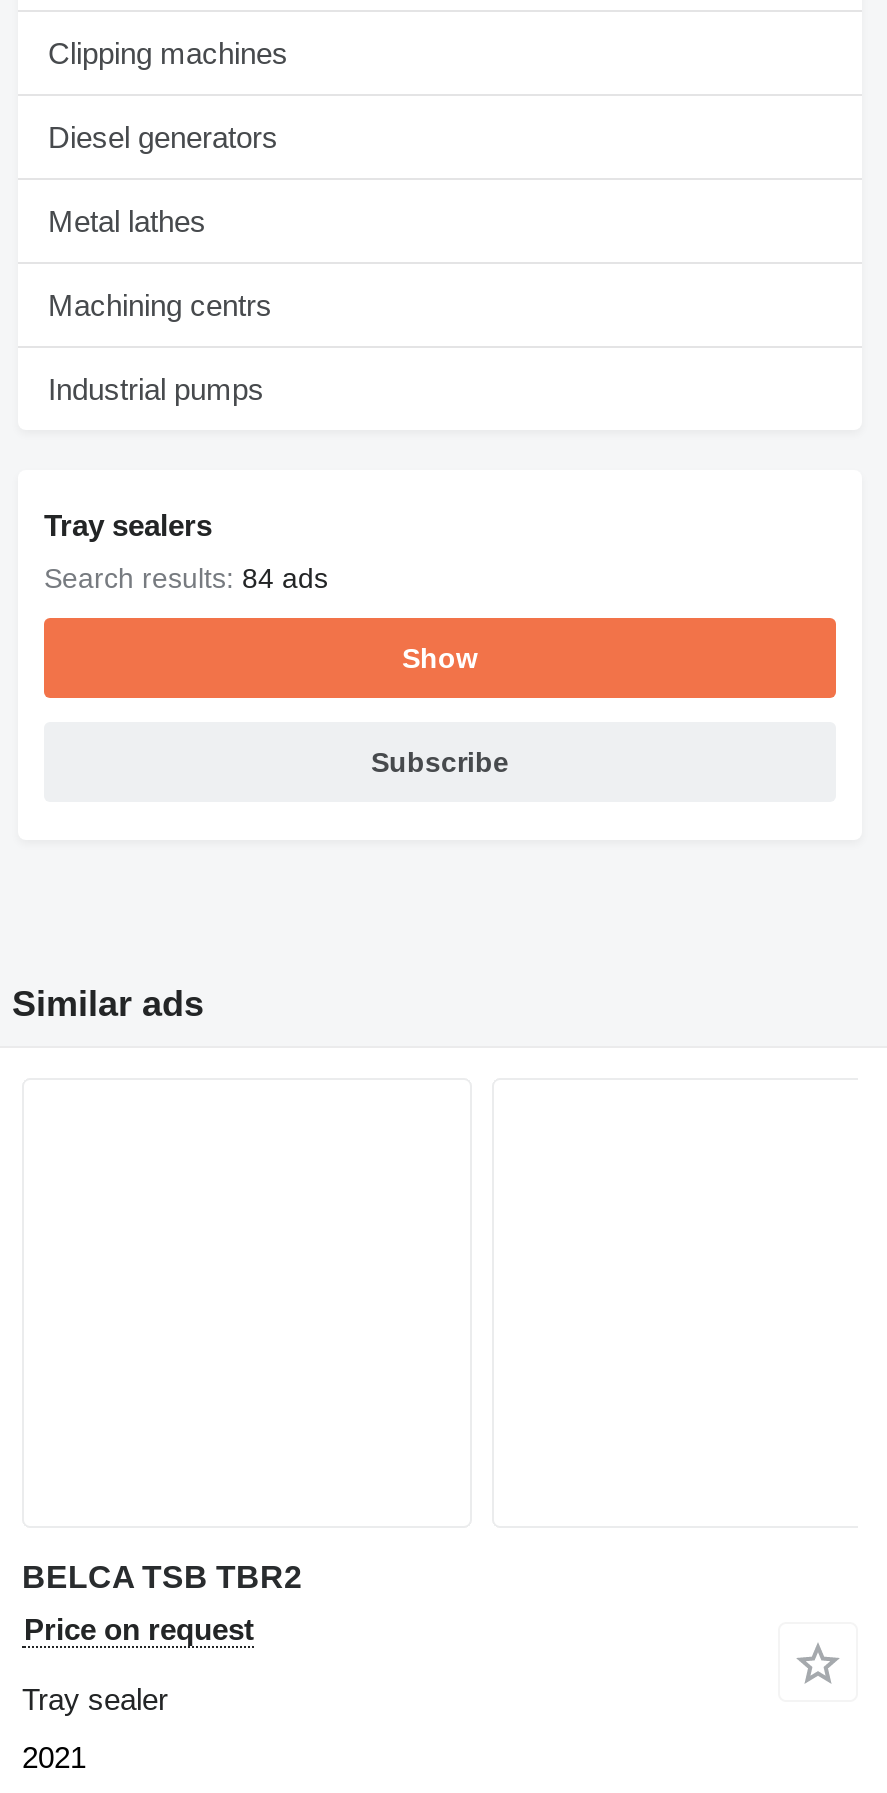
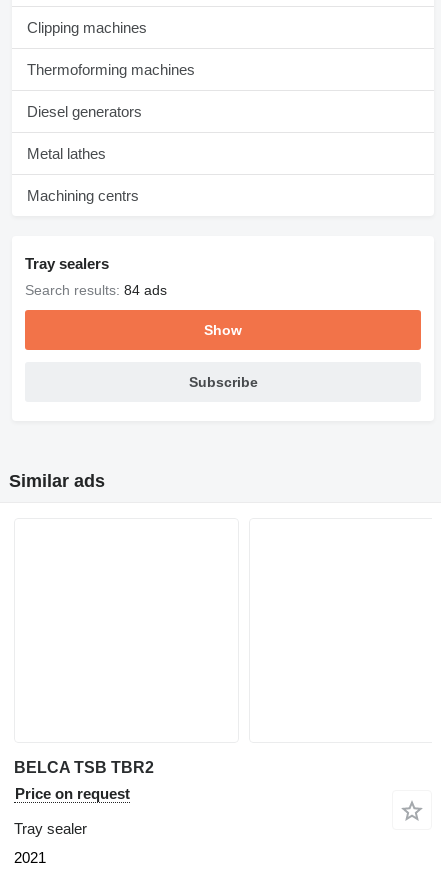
+ Thermoforming machines

moved down: Diesel generators | Metal lathes | Machining centrs

- Industrial pumps
